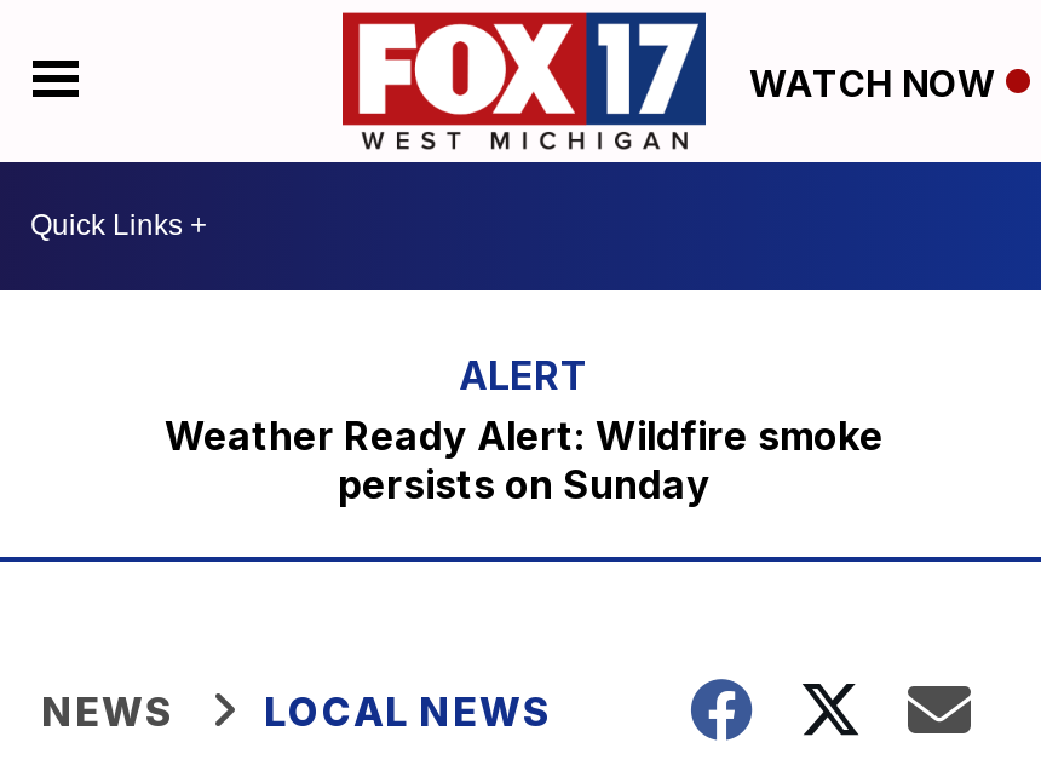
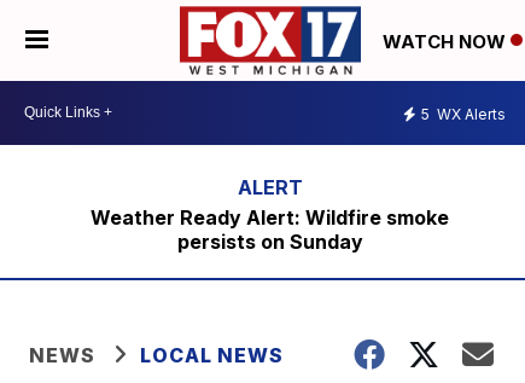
+ 5 WX Alerts
